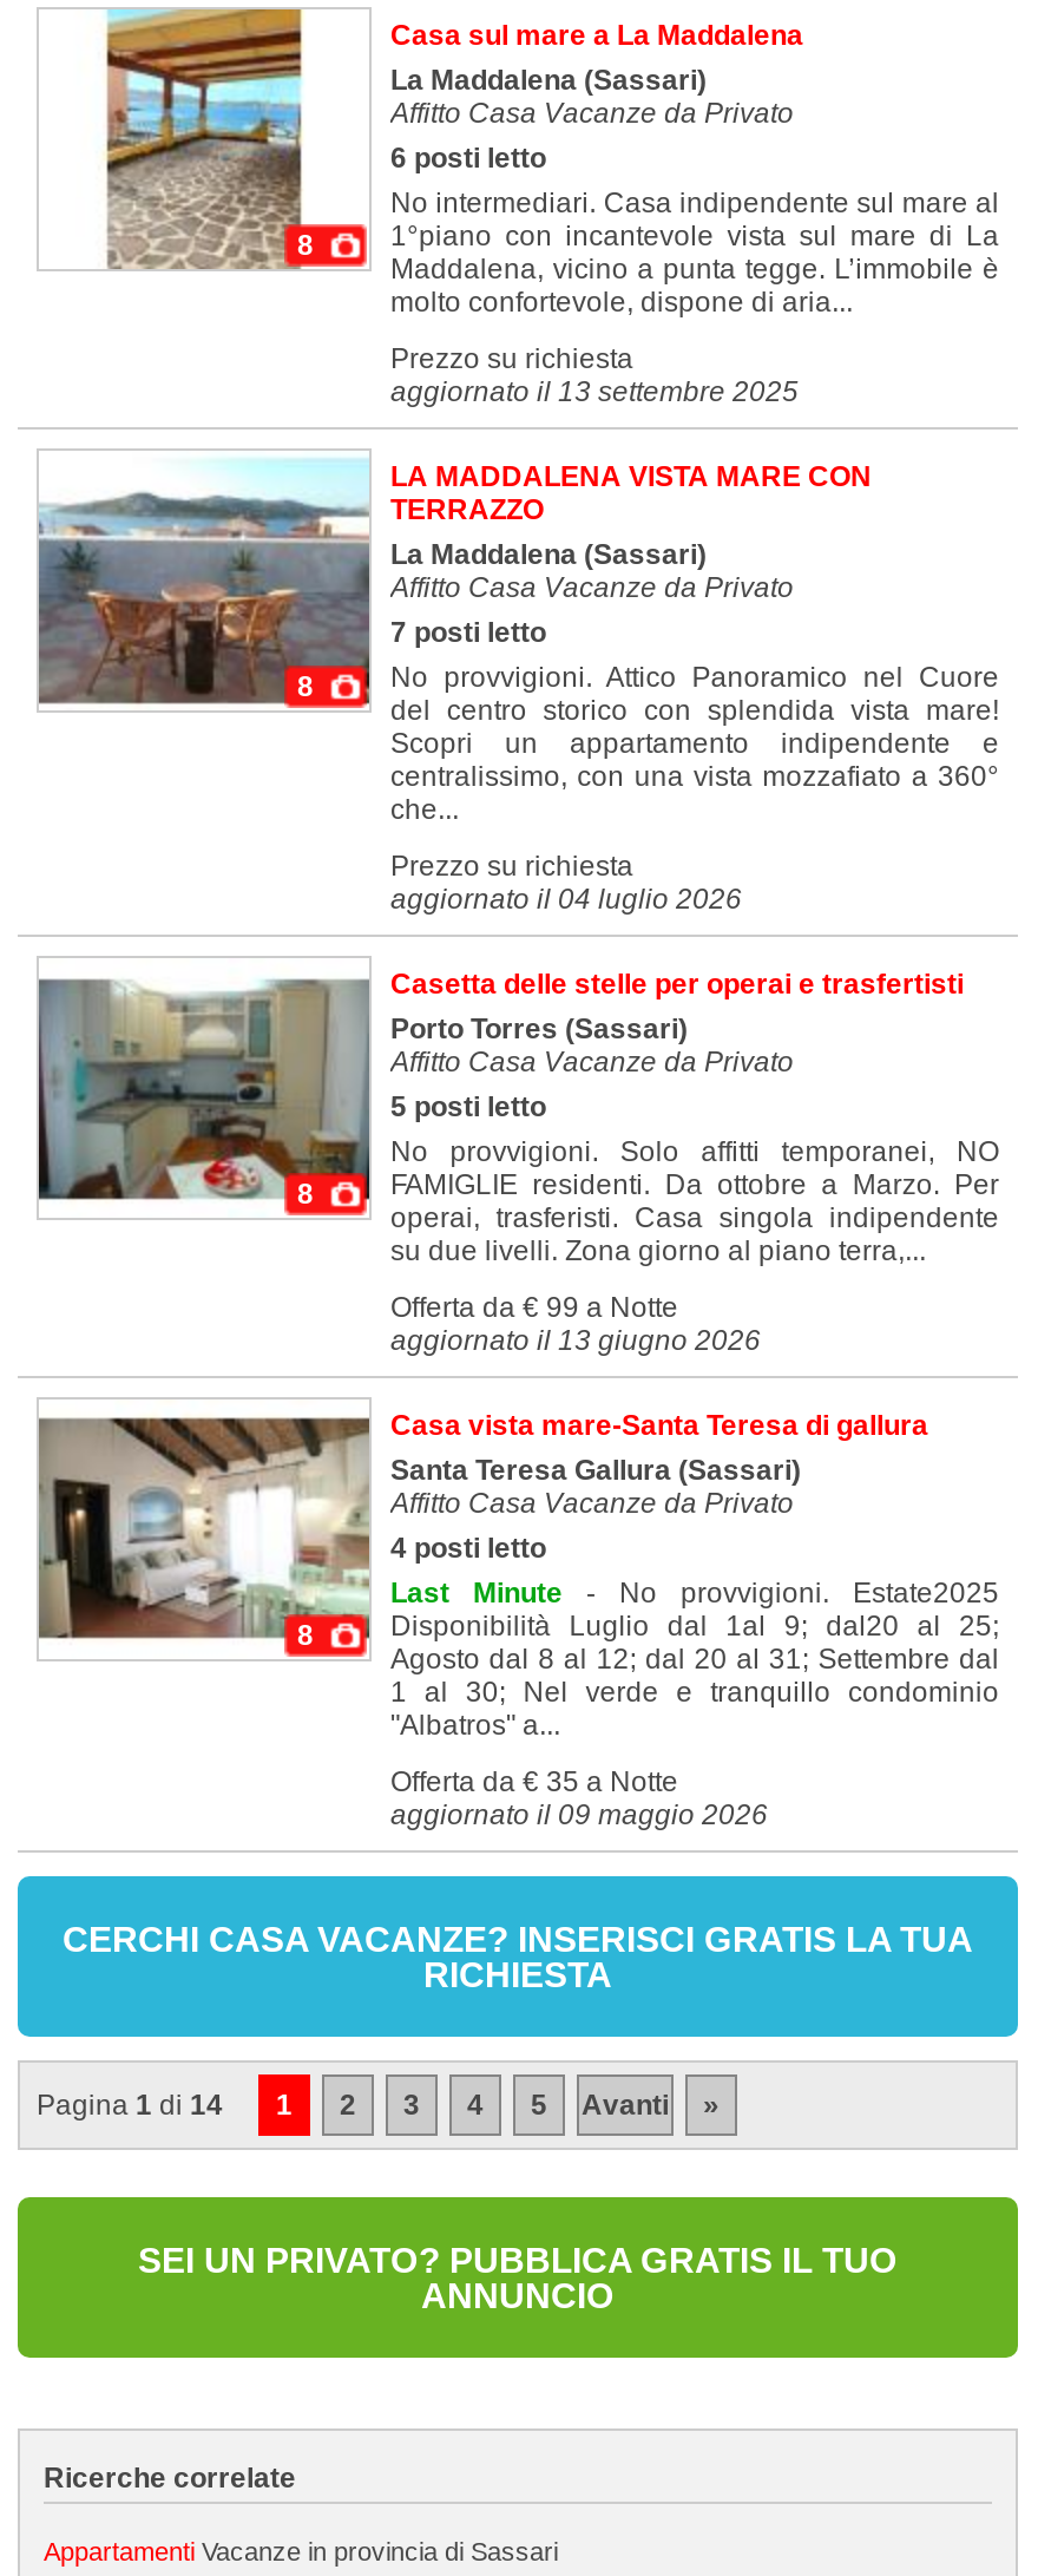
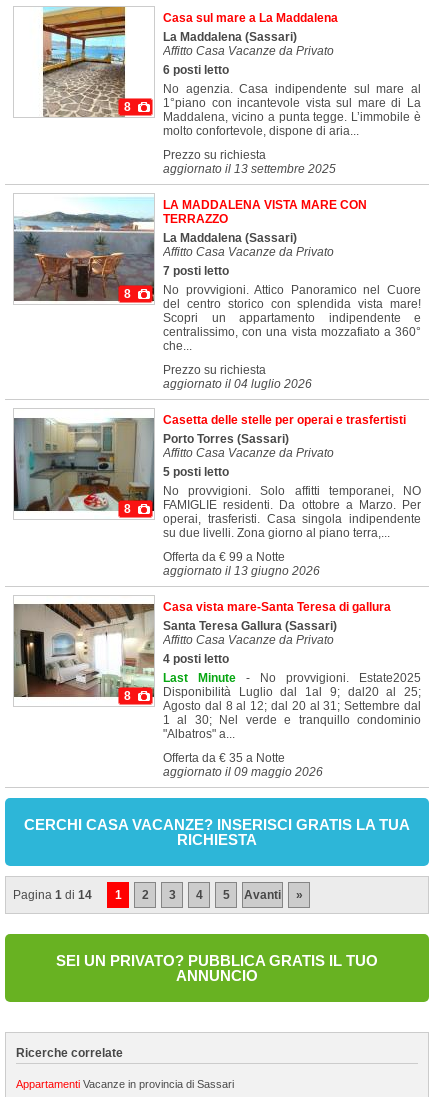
- No intermediari. Casa indipendente sul mare al
+ No agenzia. Casa indipendente sul mare al
